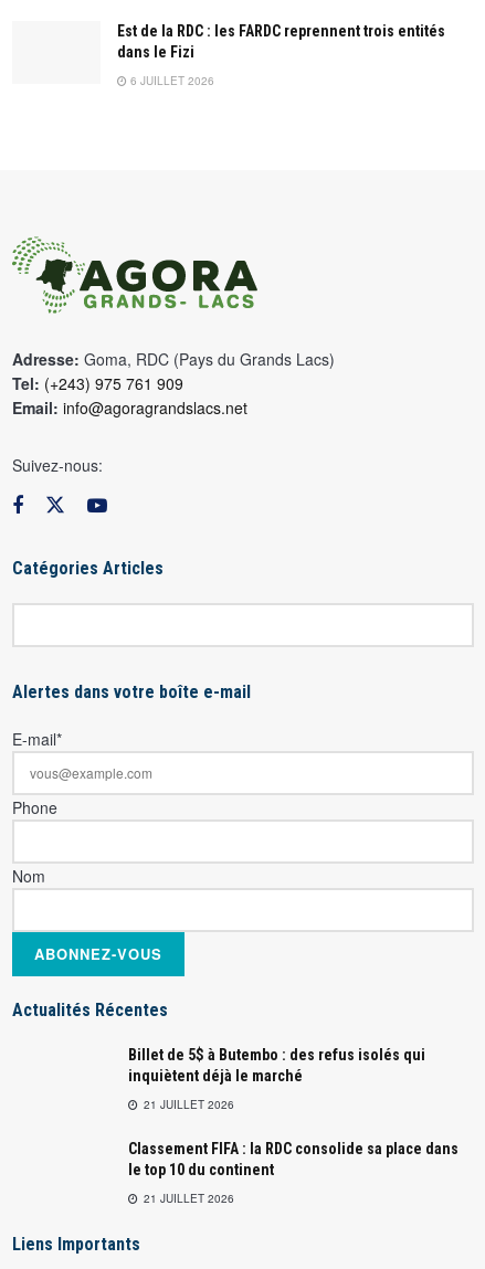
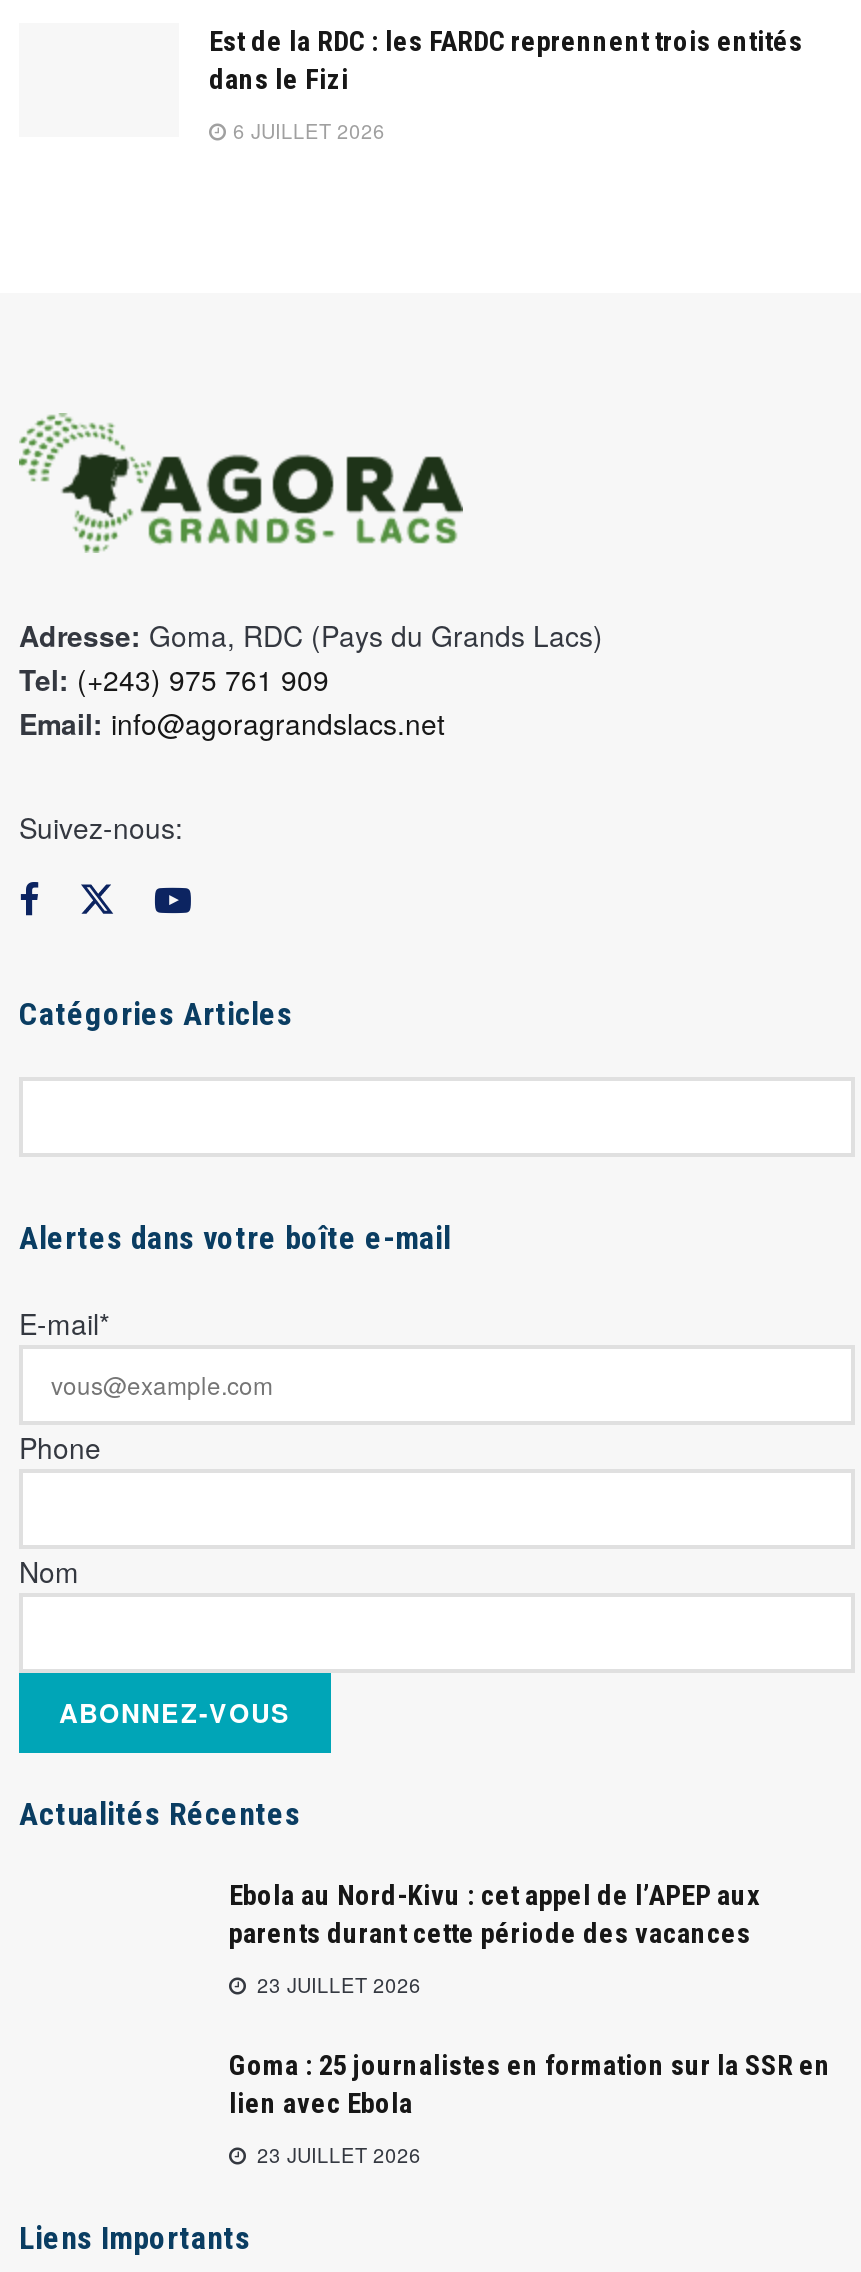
- Billet de 5$ à Butembo : des refus isolés qui
- inquiètent déjà le marché
+ Ebola au Nord-Kivu : cet appel de l’APEP aux
+ parents durant cette période des vacances

- 21 JUILLET 2026
+ 23 JUILLET 2026

- Classement FIFA : la RDC consolide sa place dans
- le top 10 du continent
+ Goma : 25 journalistes en formation sur la SSR en
+ lien avec Ebola

- 21 JUILLET 2026
+ 23 JUILLET 2026
